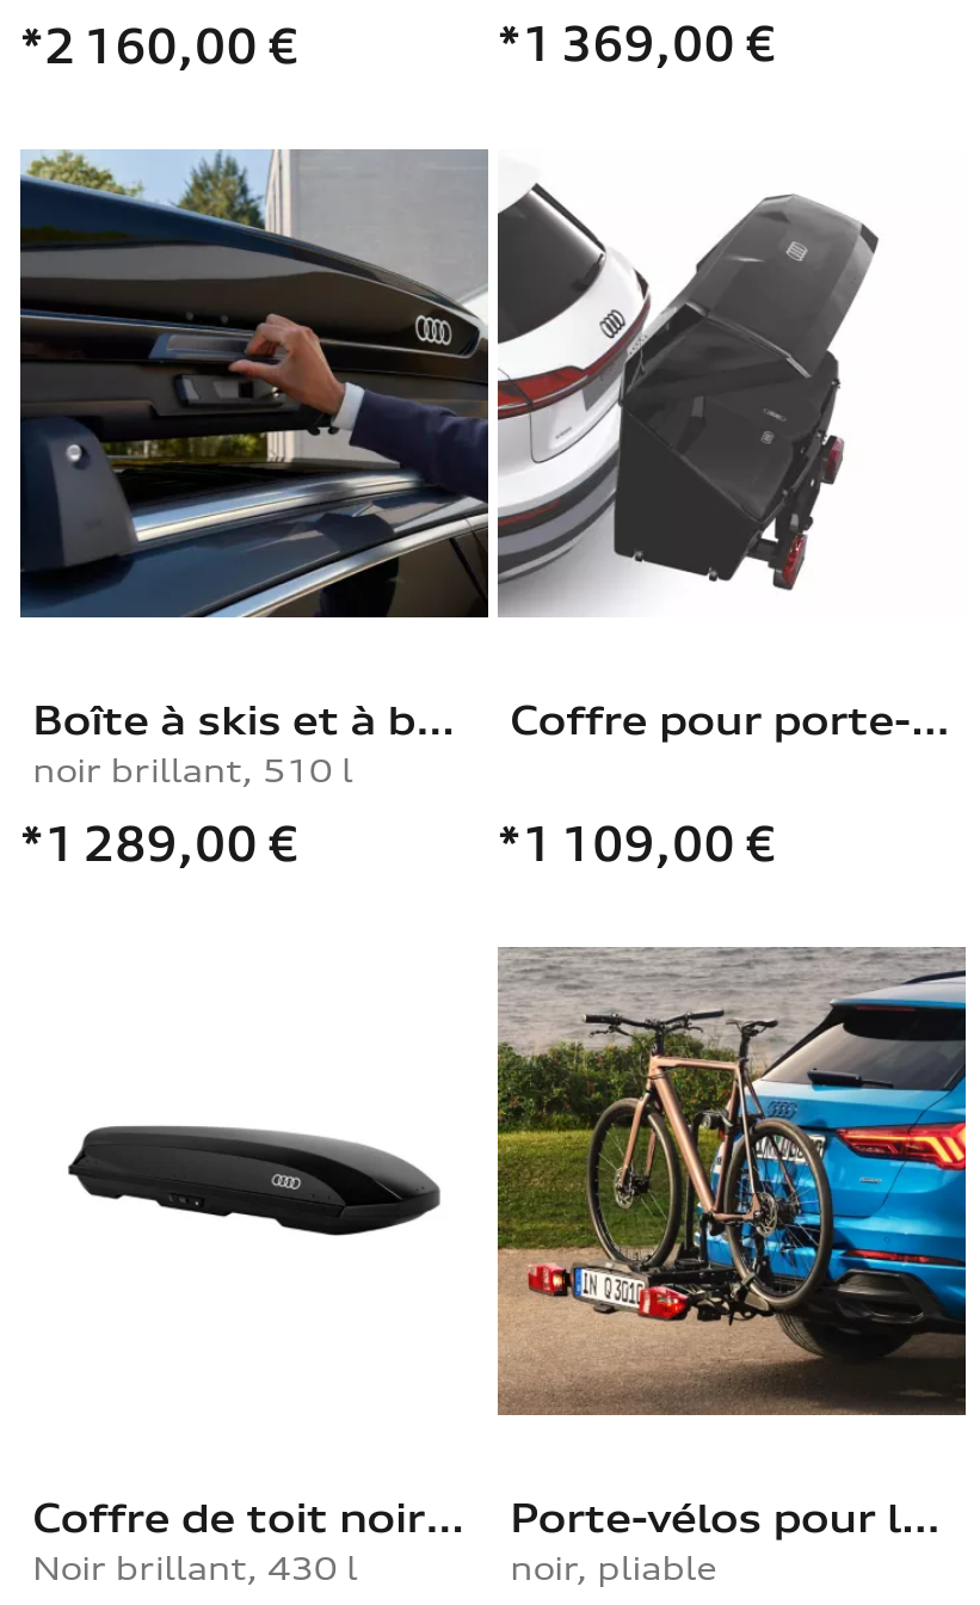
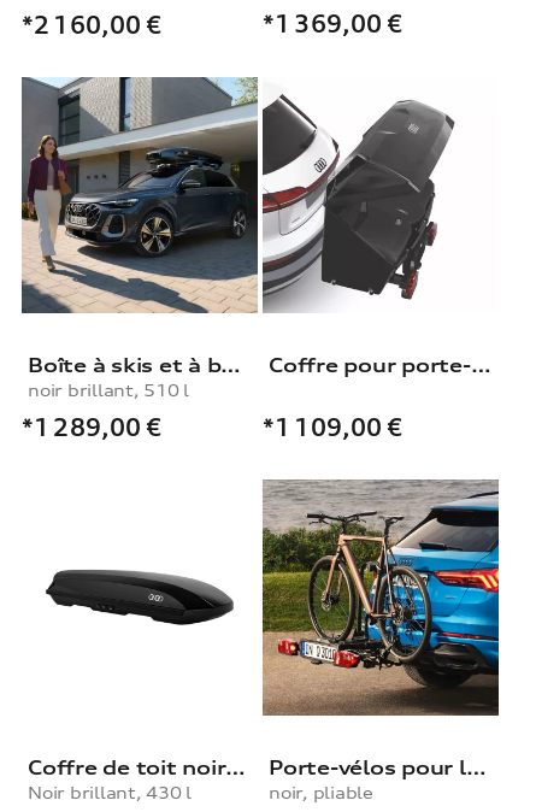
- [image]
+ [image]
